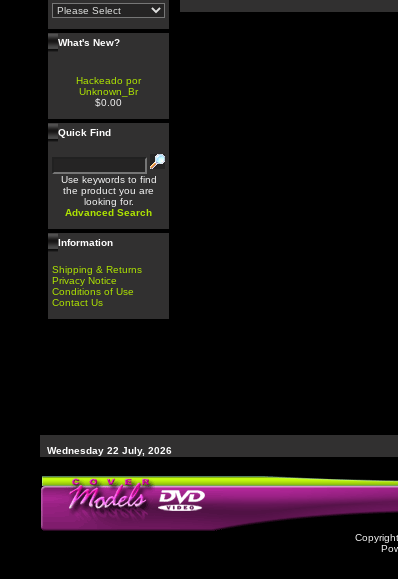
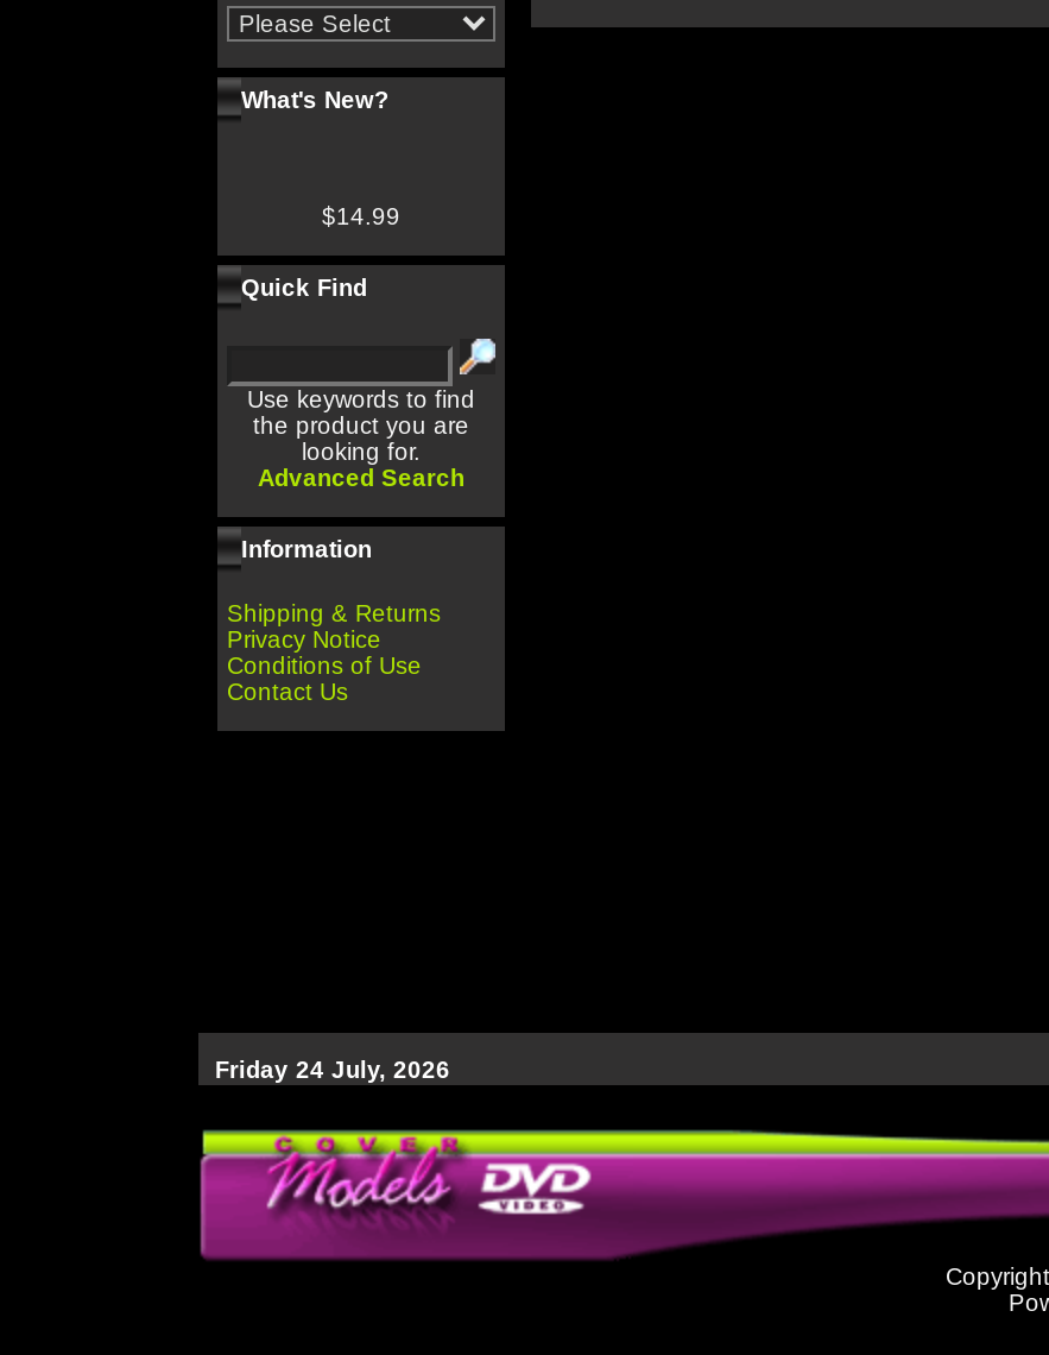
- Hackeado por
- Unknown_Br
- $0.00
+ $14.99

- Wednesday 22 July, 2026
+ Friday 24 July, 2026
